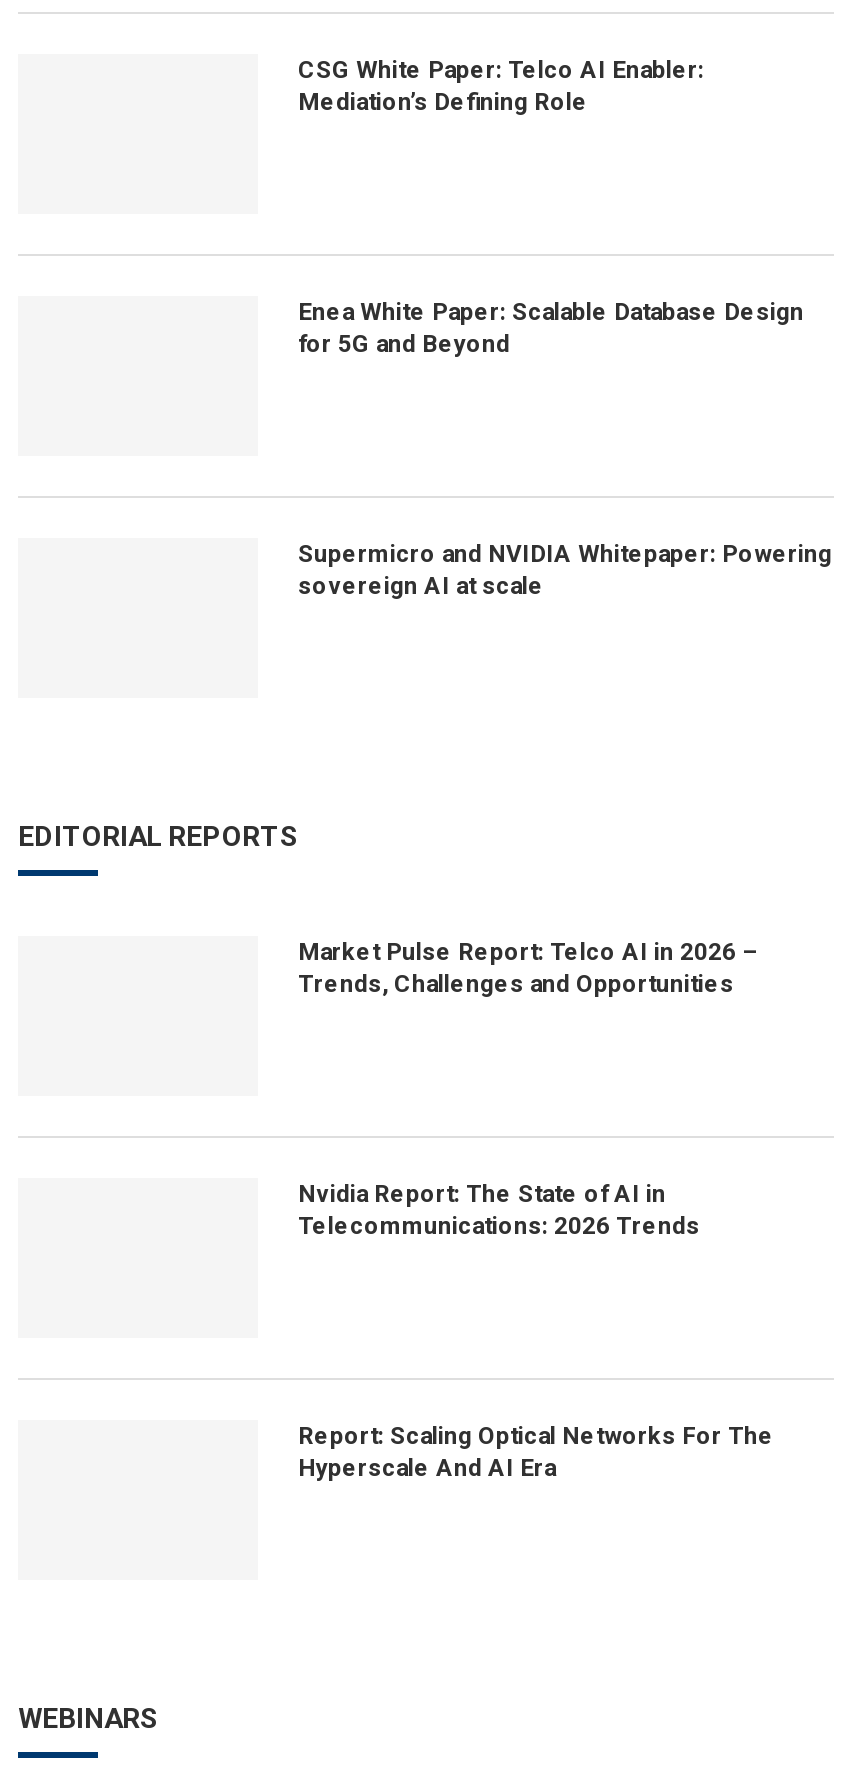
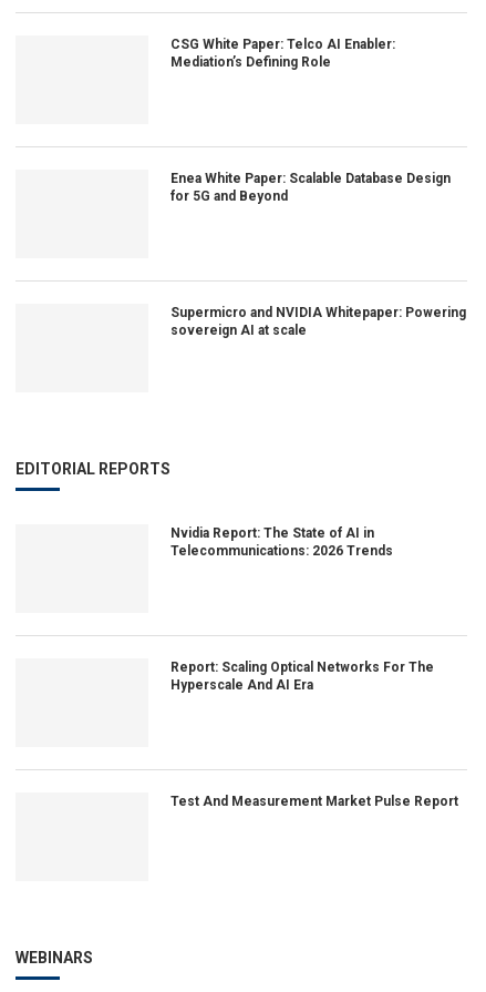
- Market Pulse Report: Telco AI in 2026 –
- Trends, Challenges and Opportunities

moved up: Nvidia Report: The State of AI in | Telecommunications: 2026 Trends | Report: Scaling Optical Networks For The | Hyperscale And AI Era

+ Test And Measurement Market Pulse Report
